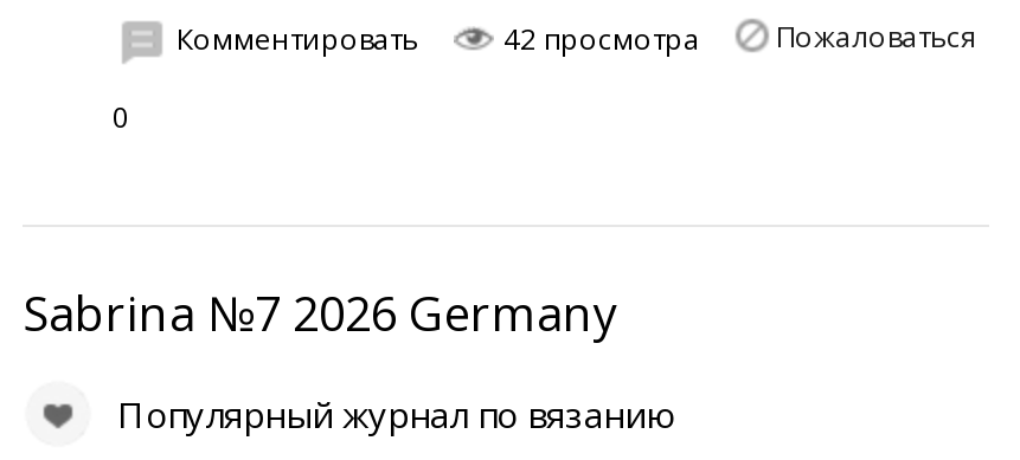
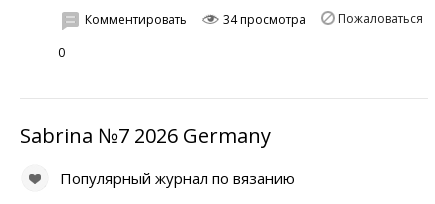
- Комментировать 42 просмотра Пожаловаться
+ Комментировать 34 просмотра Пожаловаться
